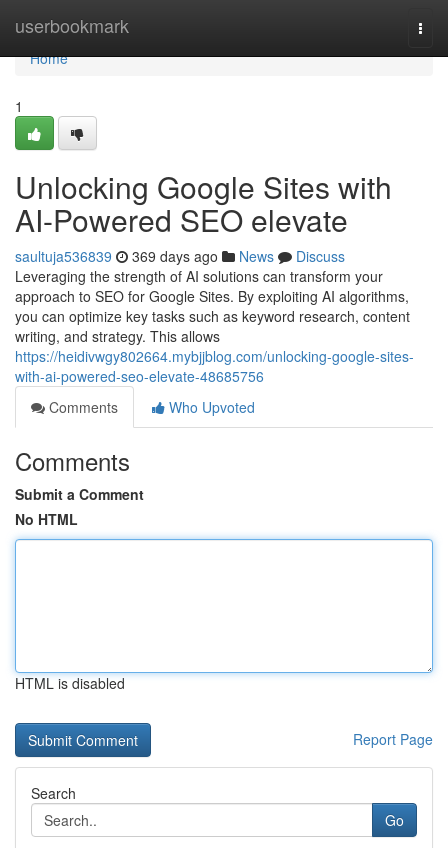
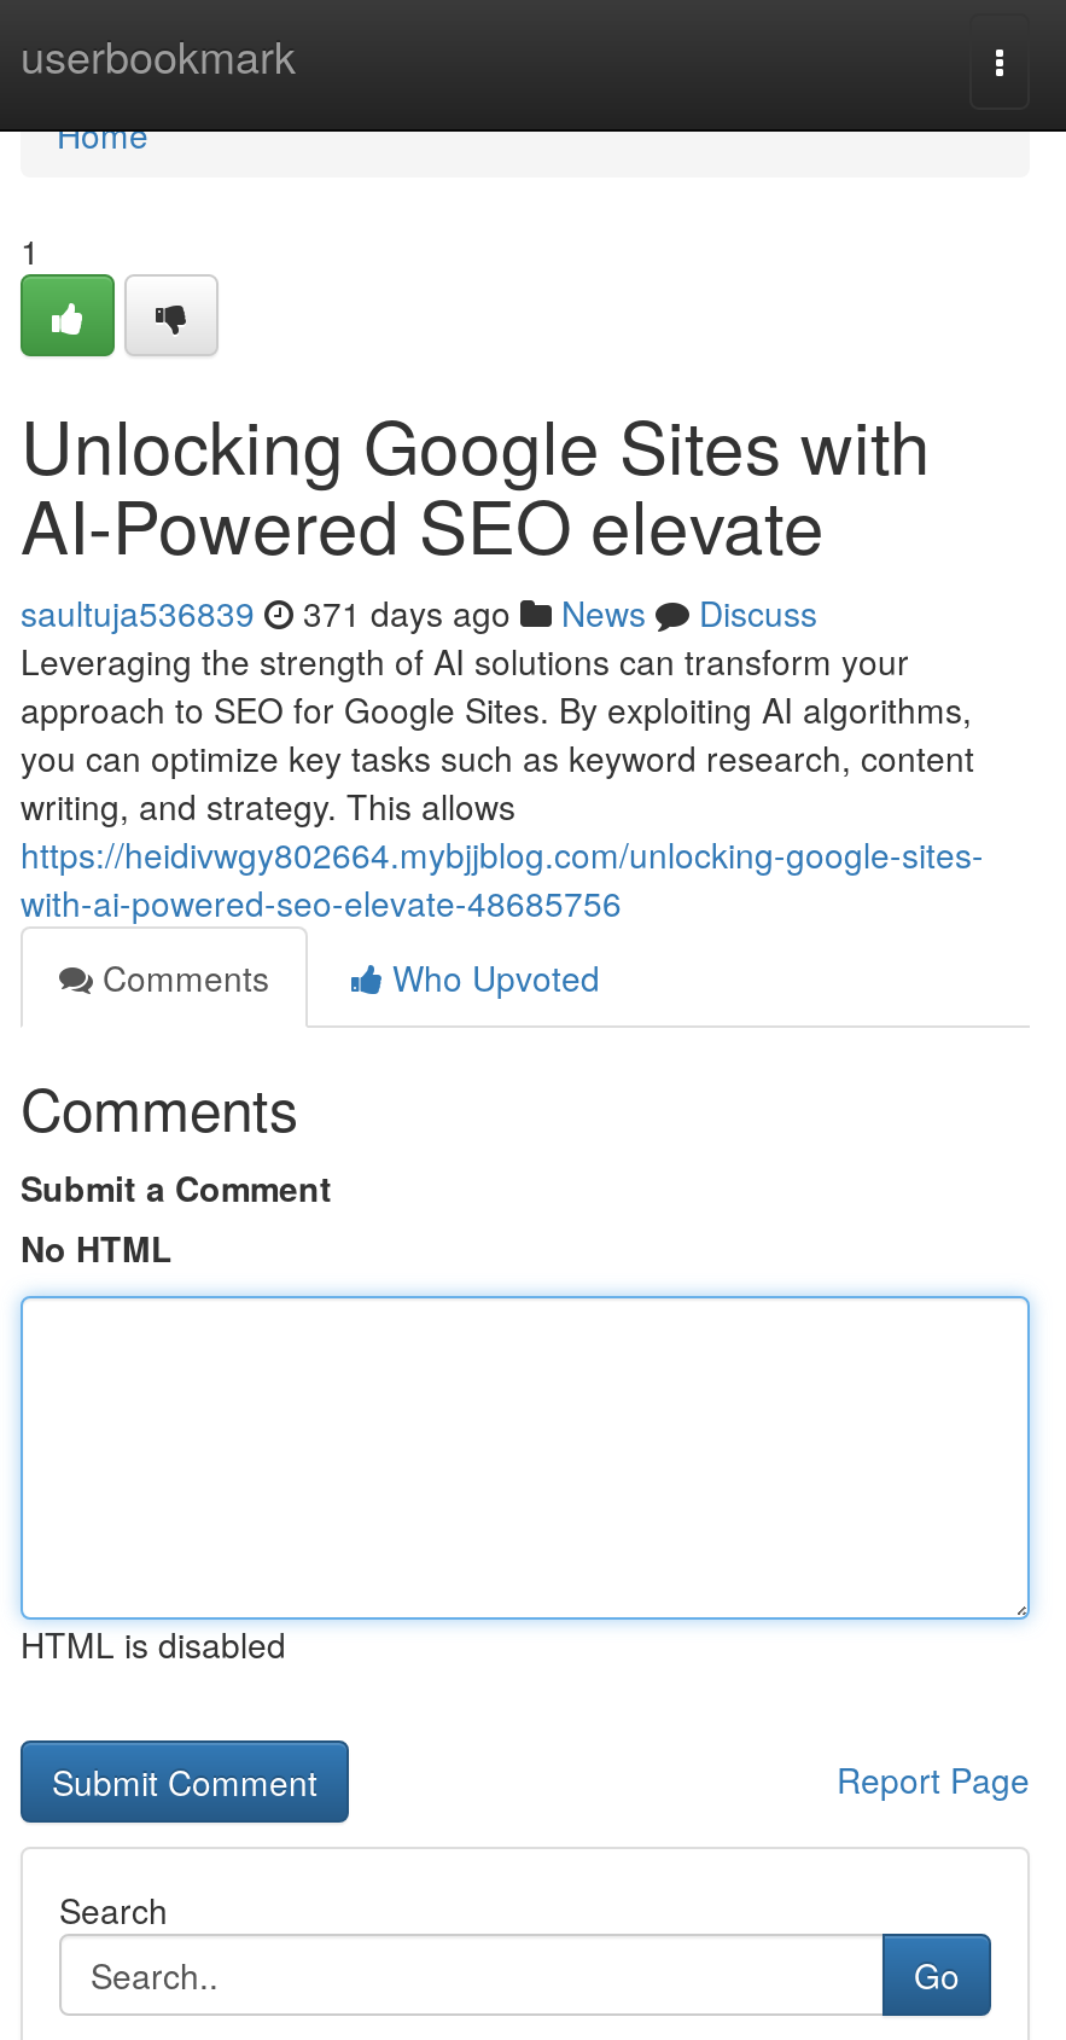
- saultuja536839 369 days ago News Discuss
+ saultuja536839 371 days ago News Discuss
